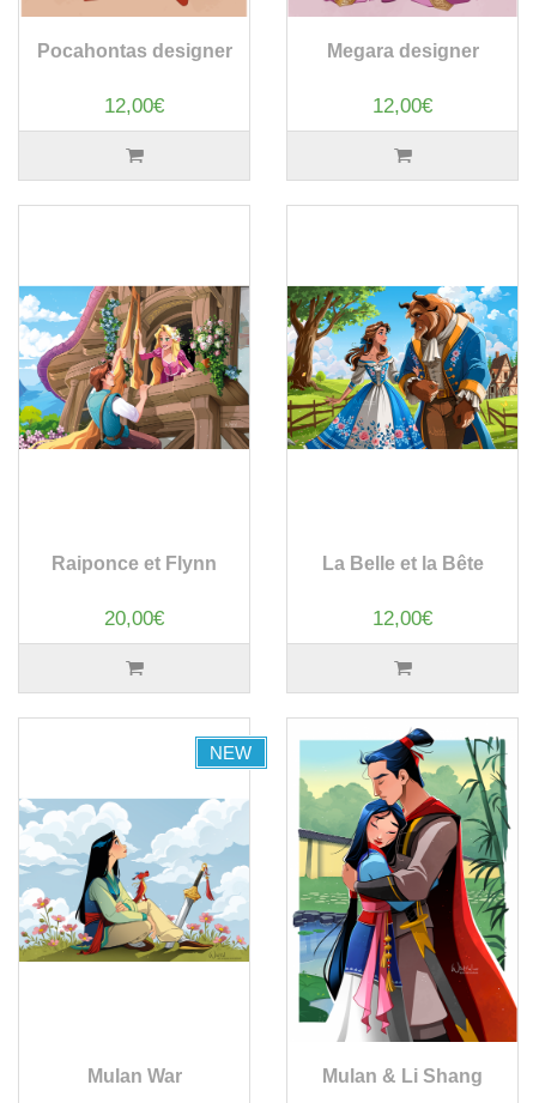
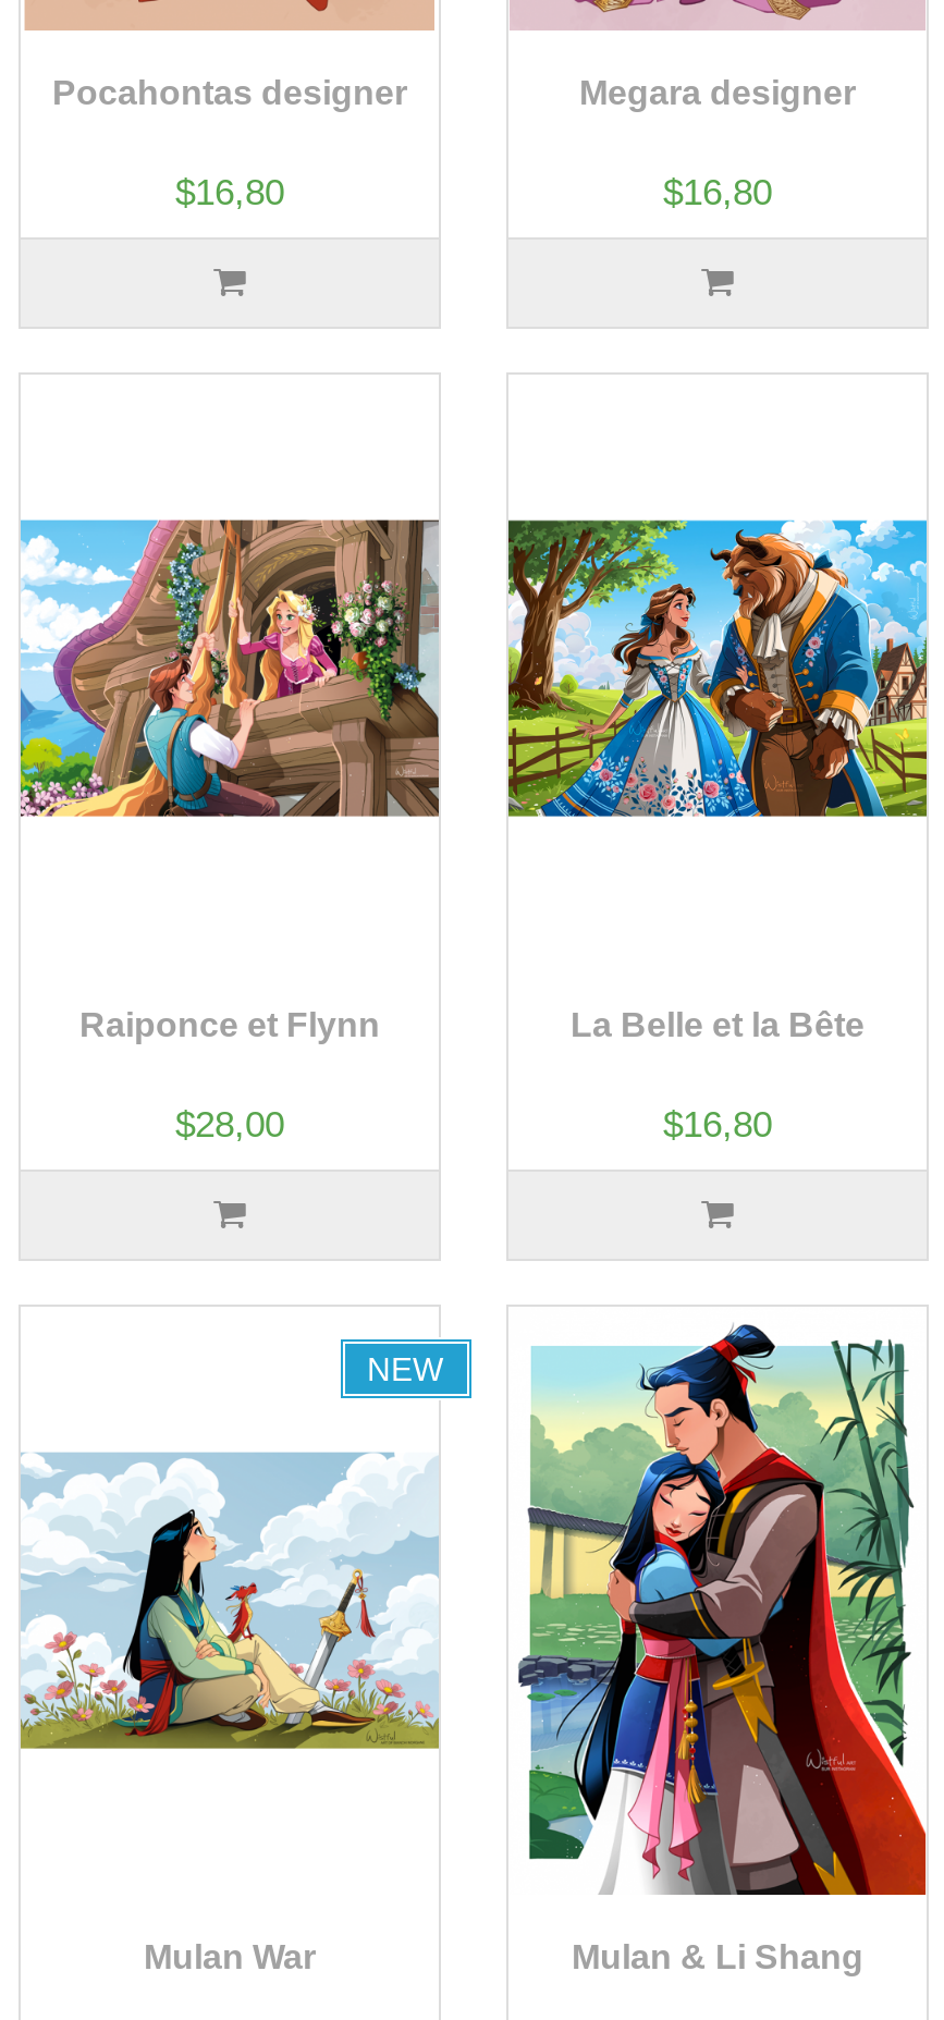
- 12,00€
+ $16,80

- 12,00€
+ $16,80

- 20,00€
+ $28,00

- 12,00€
+ $16,80
